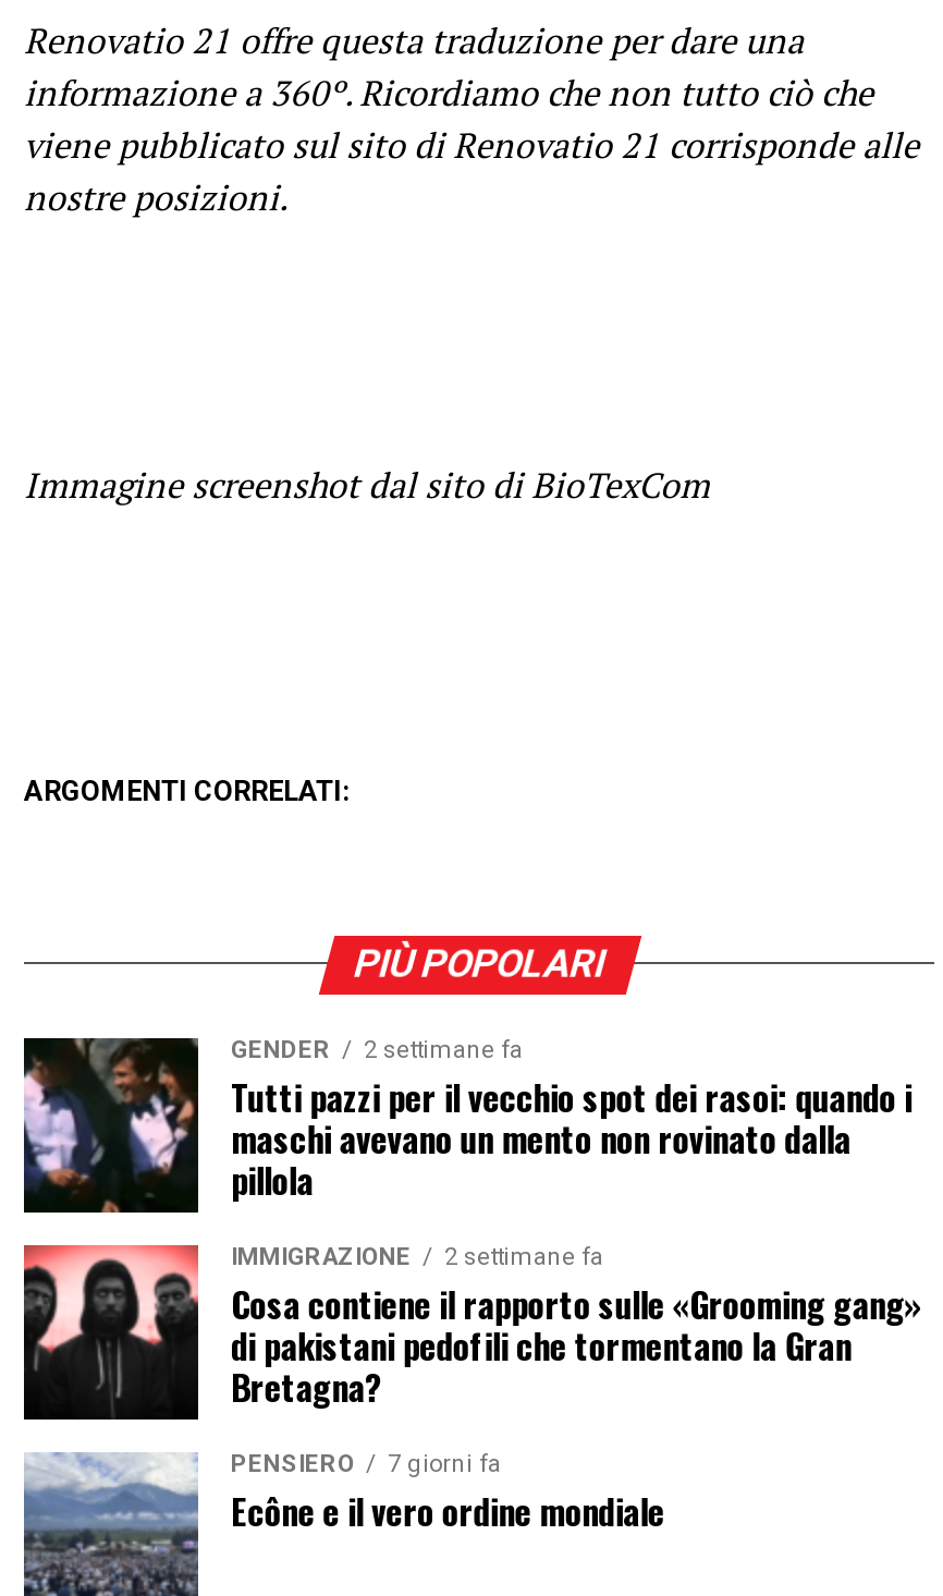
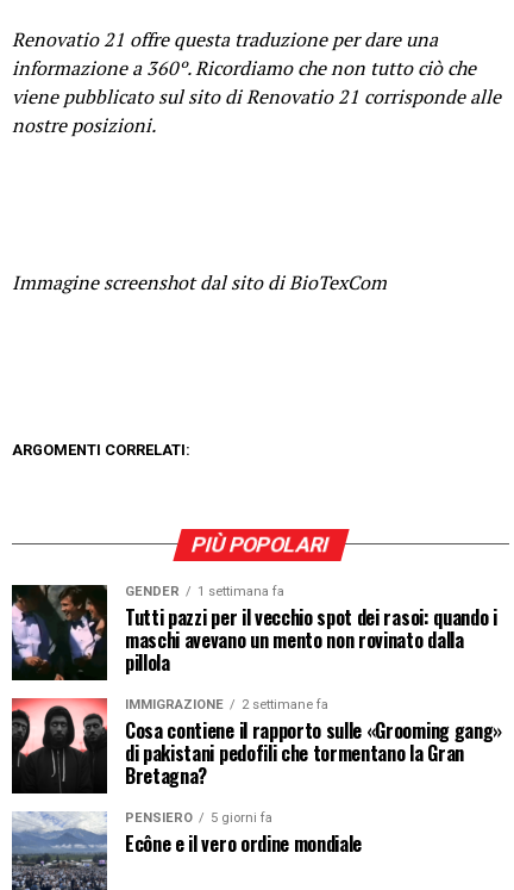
- GENDER 2 settimane fa
+ GENDER 1 settimana fa

- PENSIERO 7 giorni fa
+ PENSIERO 5 giorni fa
